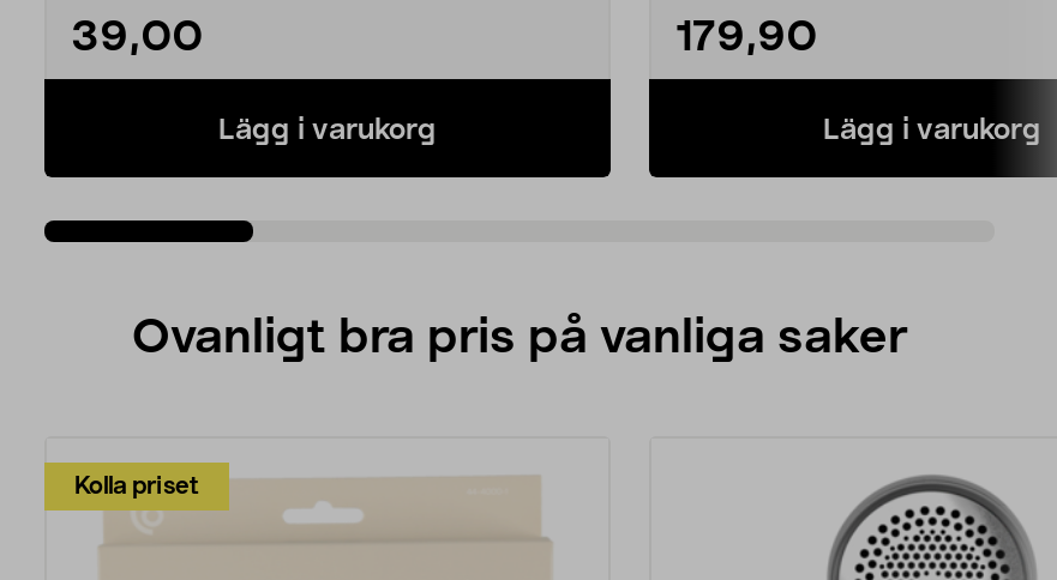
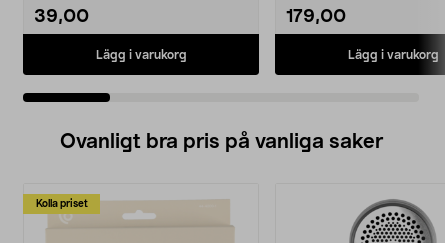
- 179,90
+ 179,00
